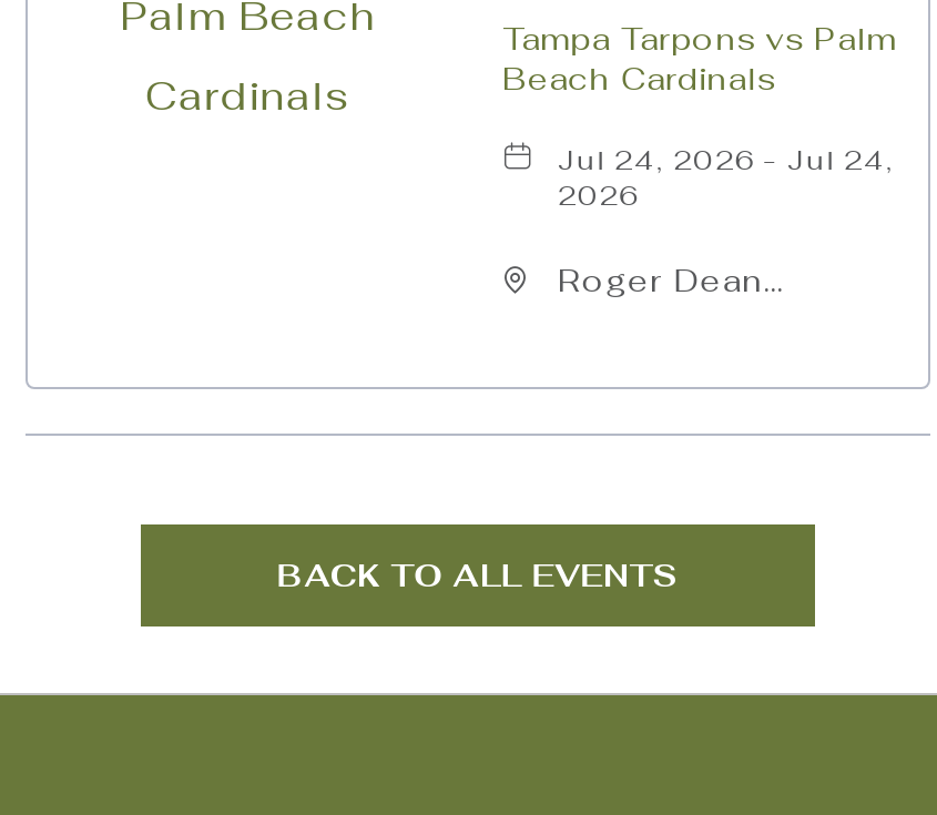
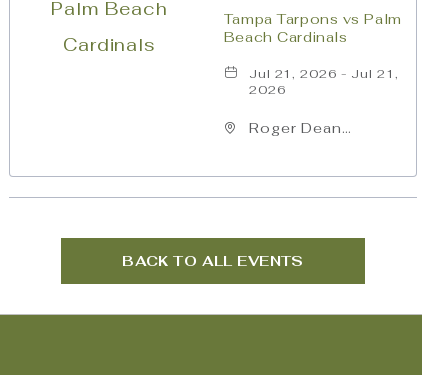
- Jul 24, 2026 - Jul 24,
+ Jul 21, 2026 - Jul 21,
